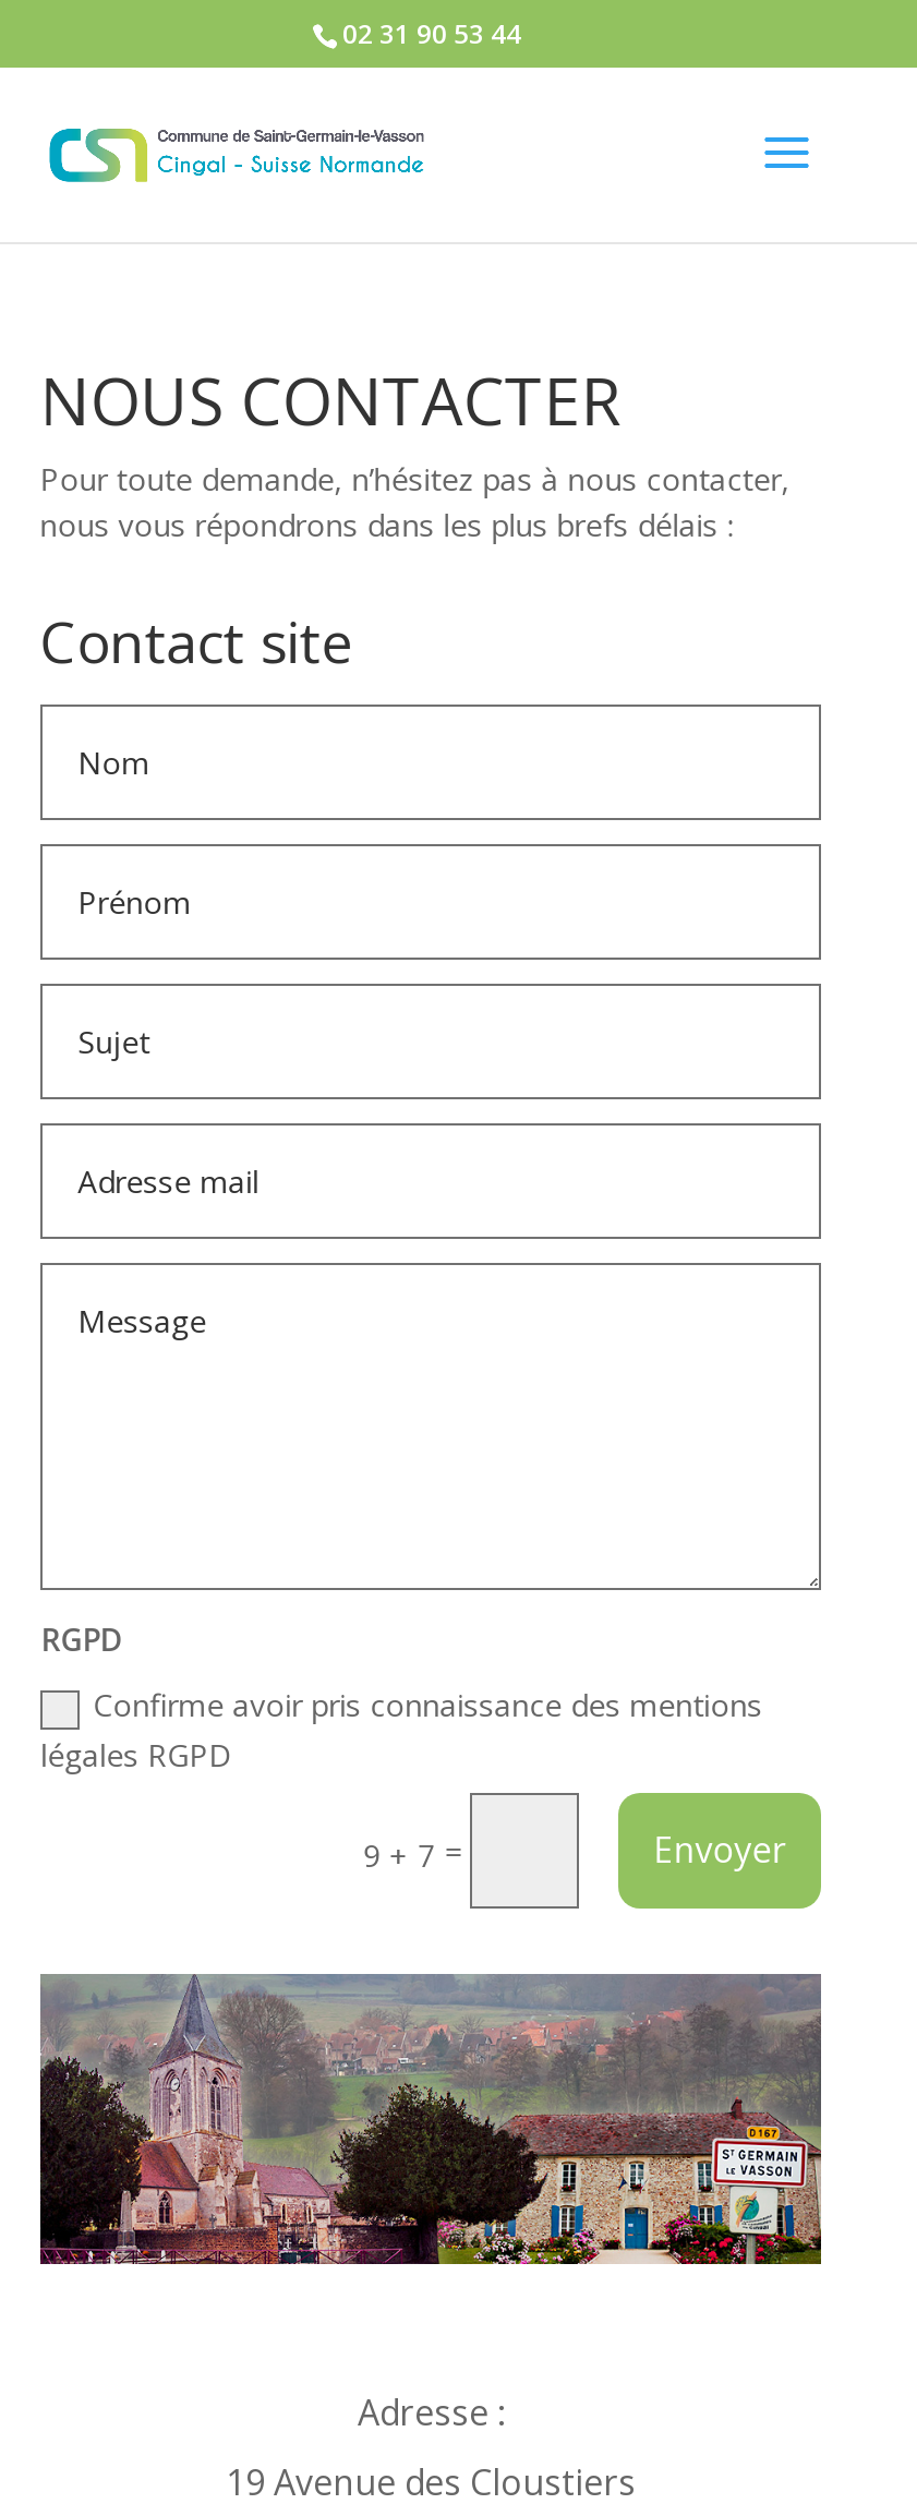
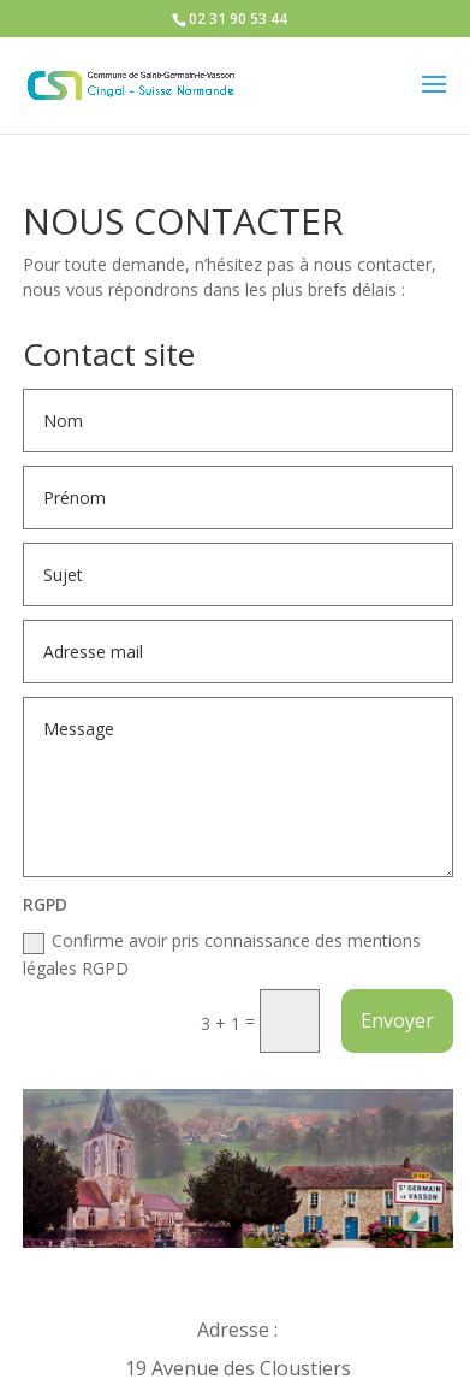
- 9 + 7 =
+ 3 + 1 =
